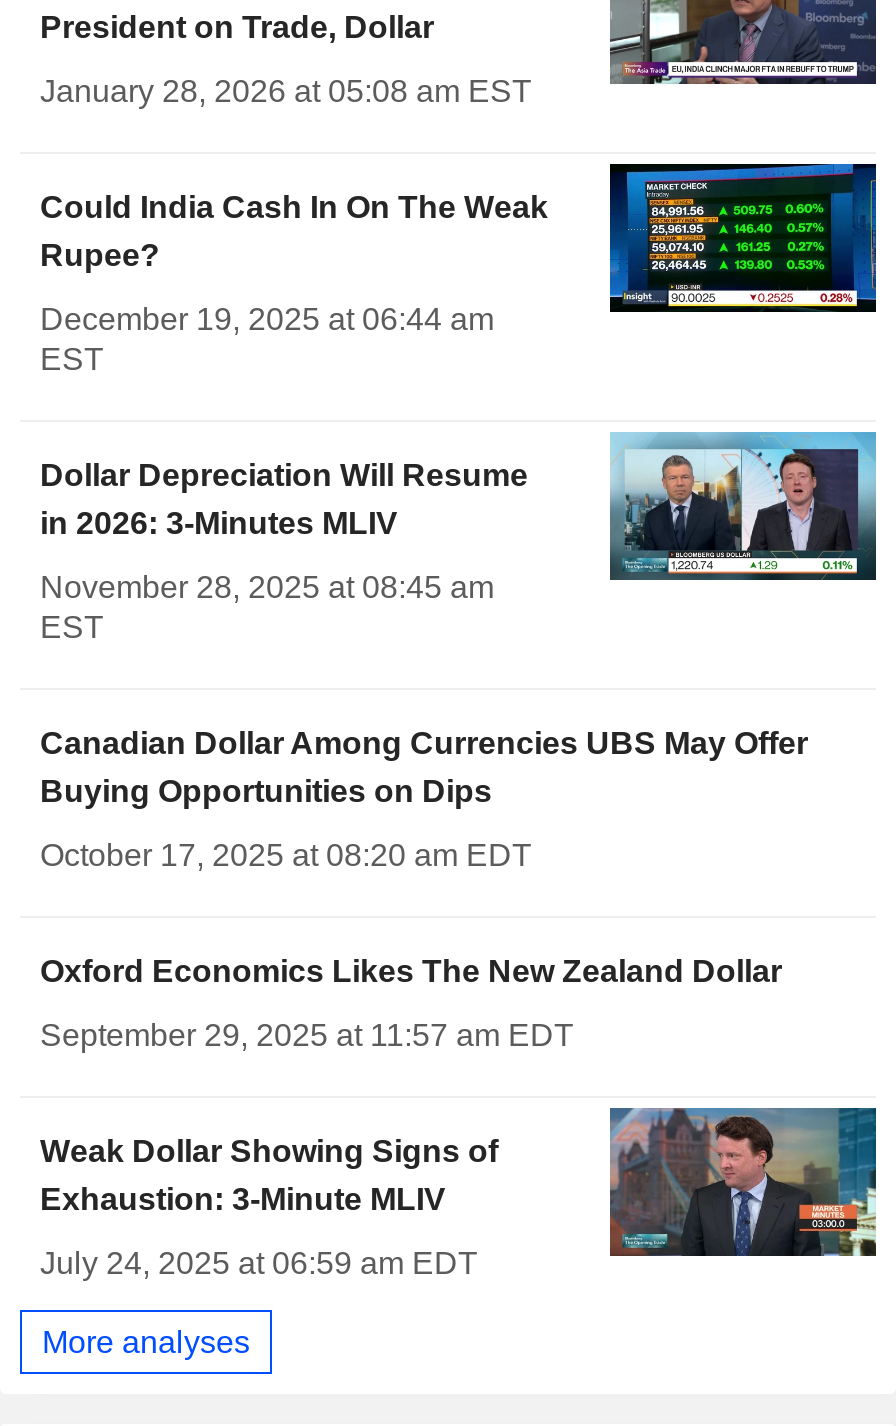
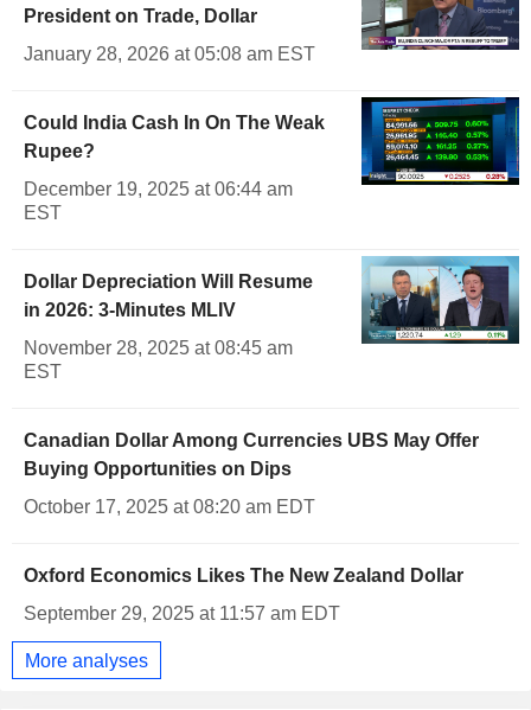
- [image]

- Weak Dollar Showing Signs of
- Exhaustion: 3-Minute MLIV
- July 24, 2025 at 06:59 am EDT
